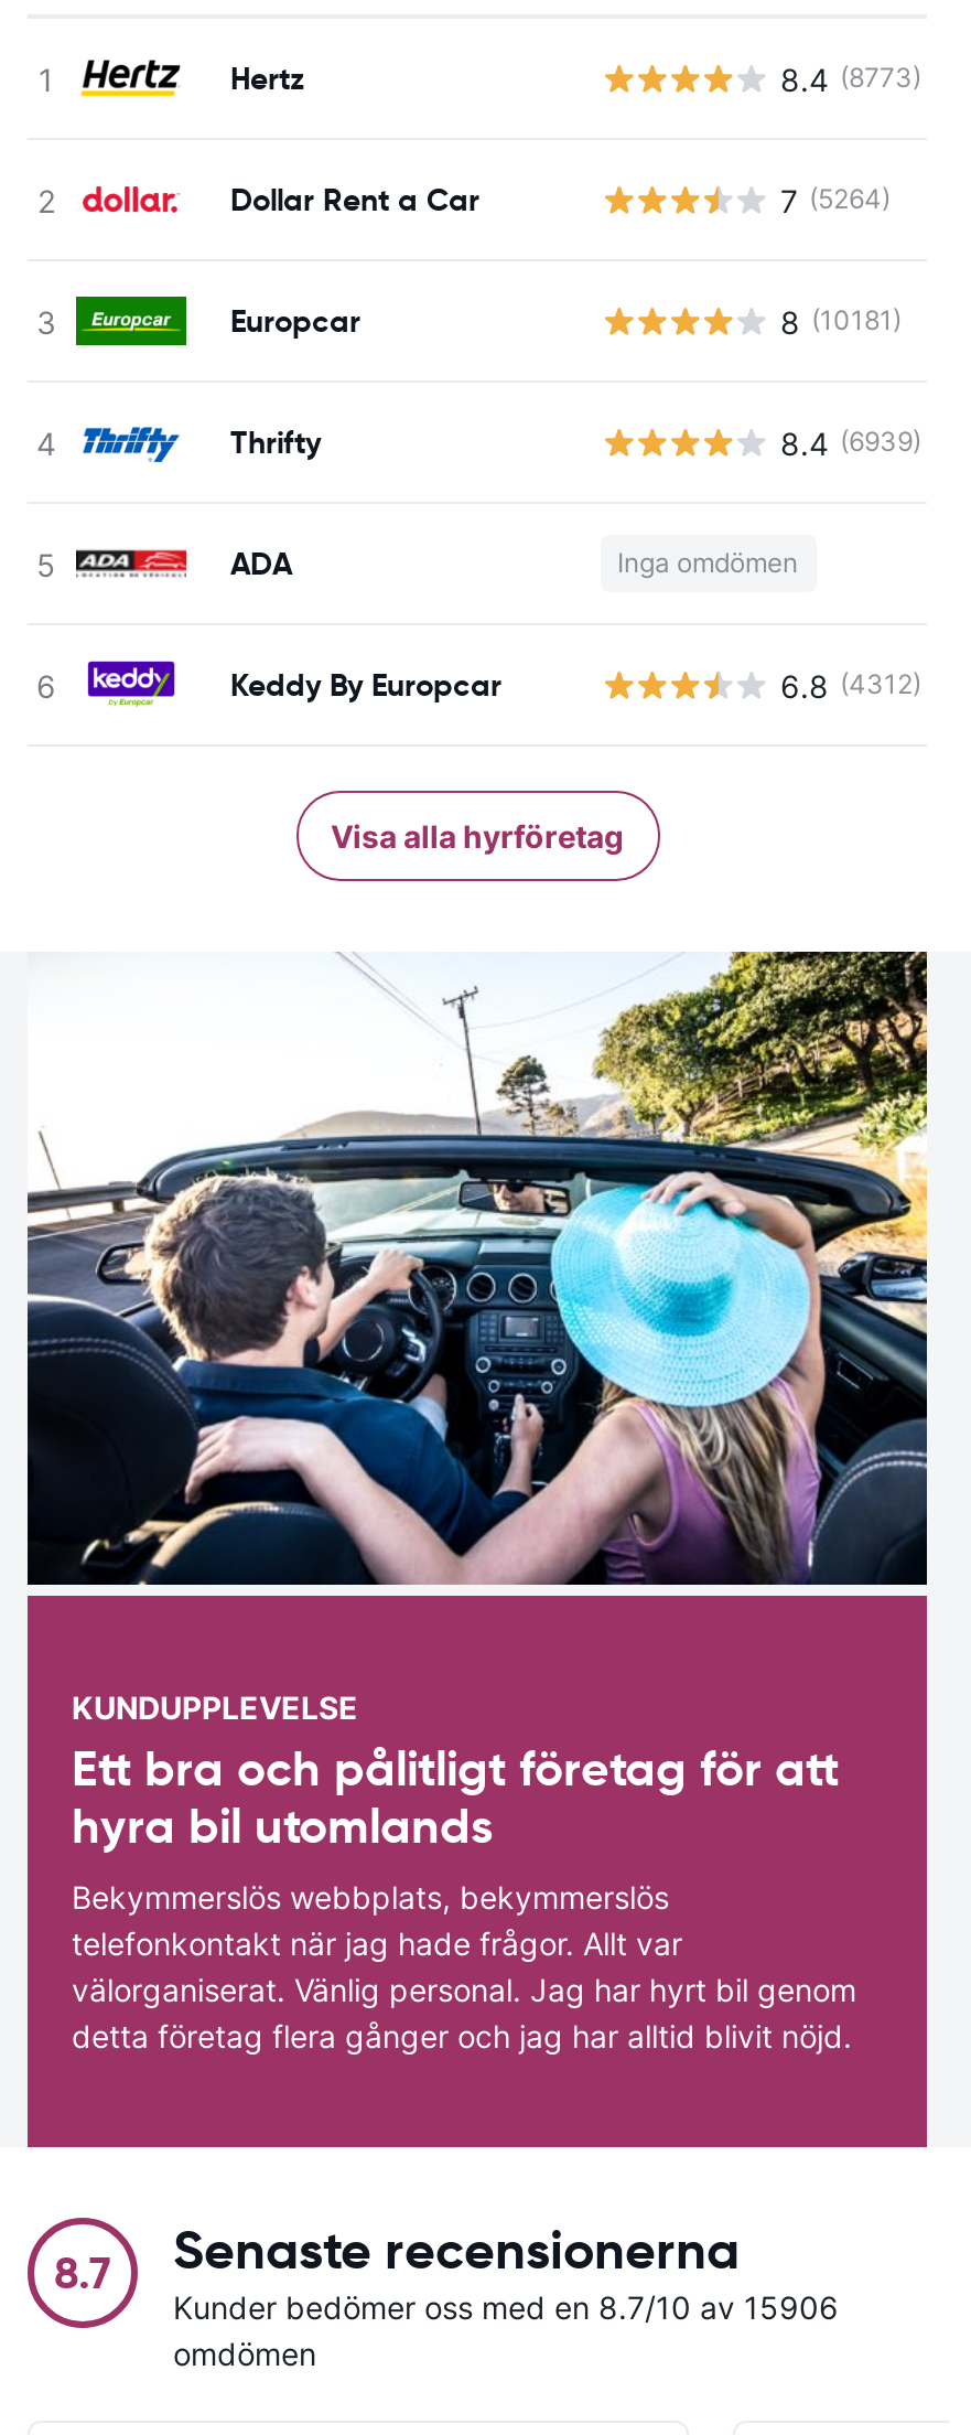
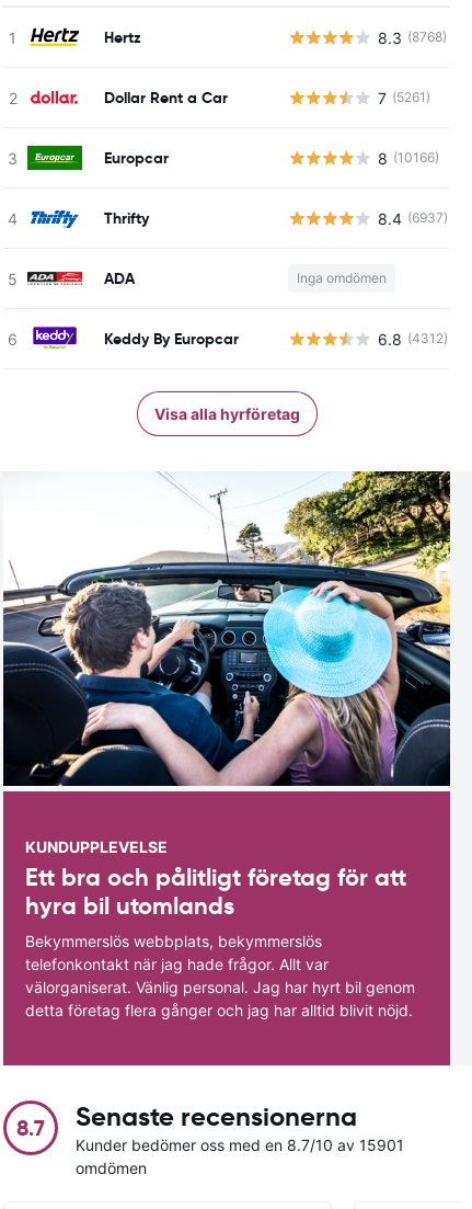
- 8.4 (8773)
+ 8.3 (8768)

- 7 (5264)
+ 7 (5261)

- 8 (10181)
+ 8 (10166)

- 8.4 (6939)
+ 8.4 (6937)

- Kunder bedömer oss med en 8.7/10 av 15906
+ Kunder bedömer oss med en 8.7/10 av 15901
